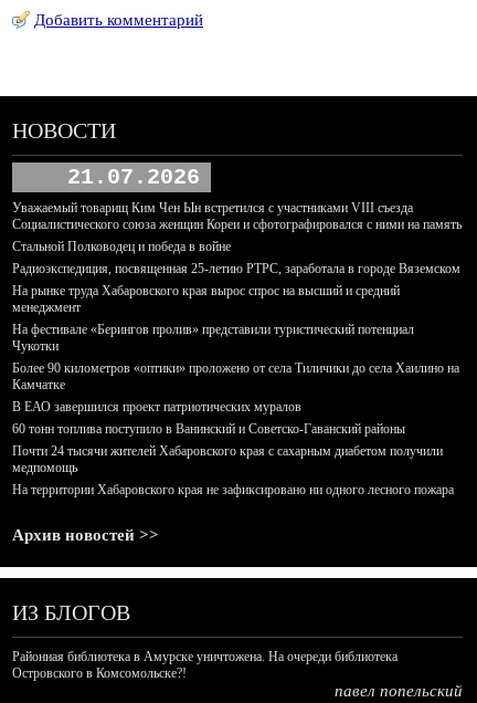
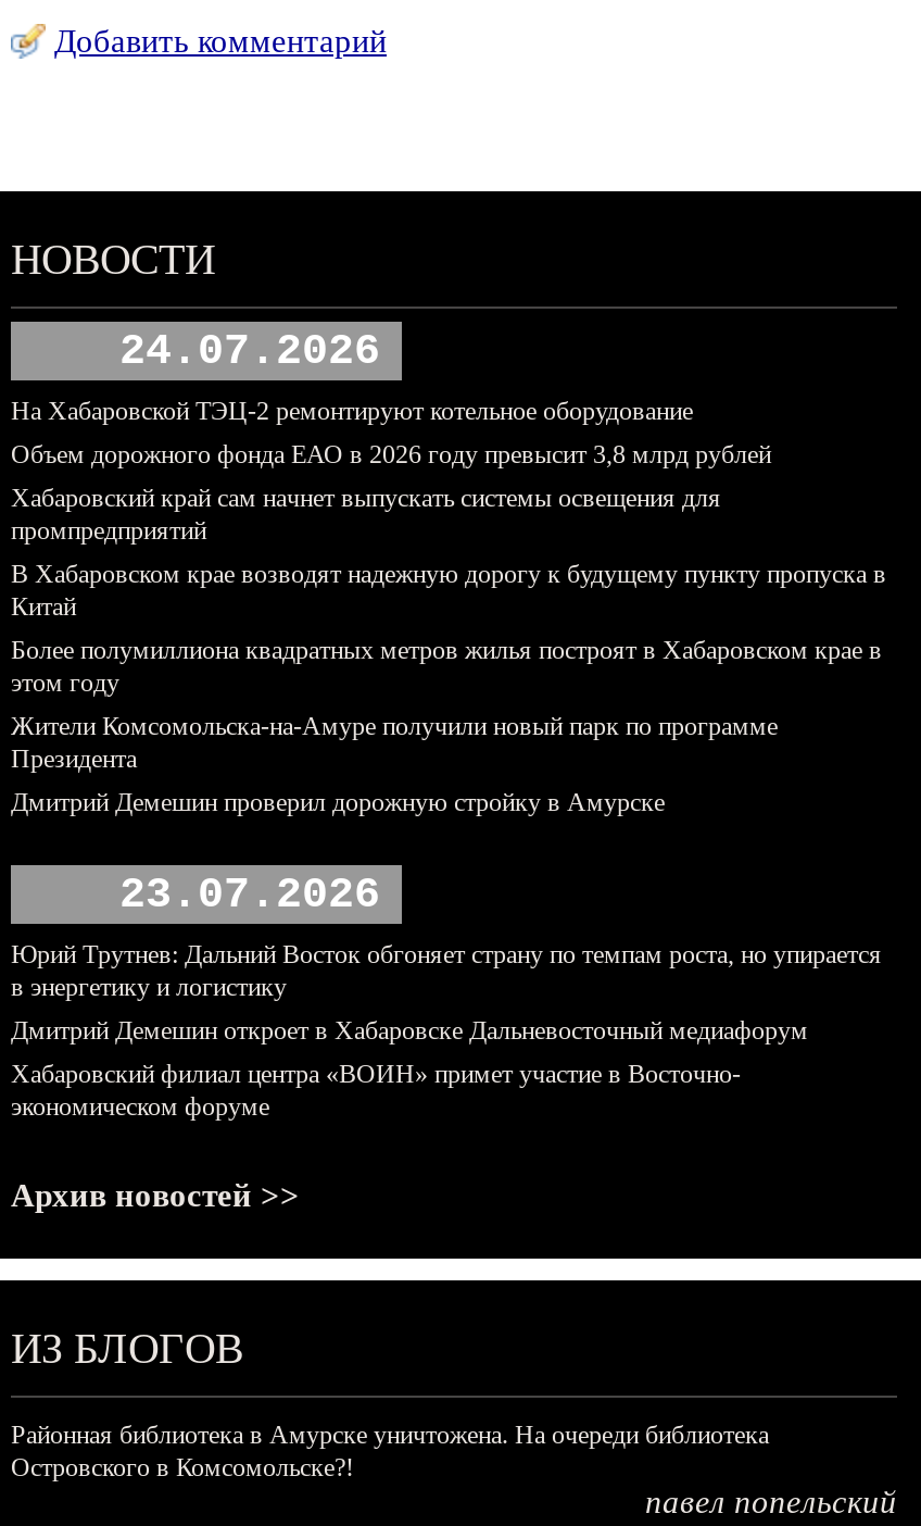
- 21.07.2026
- Уважаемый товарищ Ким Чен Ын встретился с участниками VIII съезда
- Социалистического союза женщин Кореи и сфотографировался с ними на память
- Стальной Полководец и победа в войне
- Радиоэкспедиция, посвященная 25-летию РТРС, заработала в городе Вяземском
- На рынке труда Хабаровского края вырос спрос на высший и средний
- менеджмент
- На фестивале «Берингов пролив» представили туристический потенциал
- Чукотки
- Более 90 километров «оптики» проложено от села Тиличики до села Хаилино на
- Камчатке
- В ЕАО завершился проект патриотических муралов
- 60 тонн топлива поступило в Ванинский и Советско-Гаванский районы
- Почти 24 тысячи жителей Хабаровского края с сахарным диабетом получили
- медпомощь
- На территории Хабаровского края не зафиксировано ни одного лесного пожара
+ 24.07.2026
+ На Хабаровской ТЭЦ-2 ремонтируют котельное оборудование
+ Объем дорожного фонда ЕАО в 2026 году превысит 3,8 млрд рублей
+ Хабаровский край сам начнет выпускать системы освещения для
+ промпредприятий
+ В Хабаровском крае возводят надежную дорогу к будущему пункту пропуска в
+ Китай
+ Более полумиллиона квадратных метров жилья построят в Хабаровском крае в
+ этом году
+ Жители Комсомольска-на-Амуре получили новый парк по программе
+ Президента
+ Дмитрий Демешин проверил дорожную стройку в Амурске
+ 23.07.2026
+ Юрий Трутнев: Дальний Восток обгоняет страну по темпам роста, но упирается
+ в энергетику и логистику
+ Дмитрий Демешин откроет в Хабаровске Дальневосточный медиафорум
+ Хабаровский филиал центра «ВОИН» примет участие в Восточно-
+ экономическом форуме
